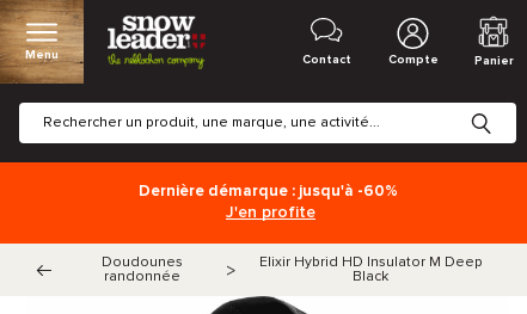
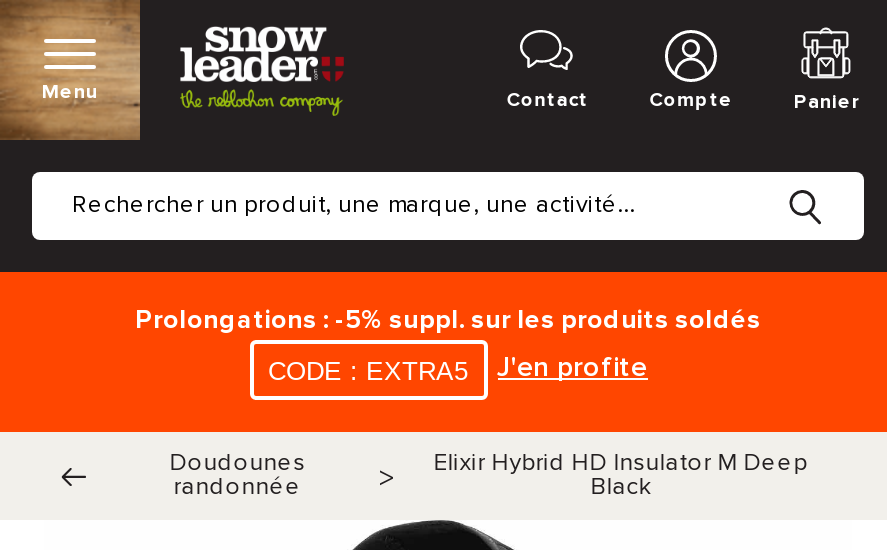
- Dernière démarque : jusqu'à -60%
+ Prolongations : -5% suppl. sur les produits soldés
+ CODE : EXTRA5
